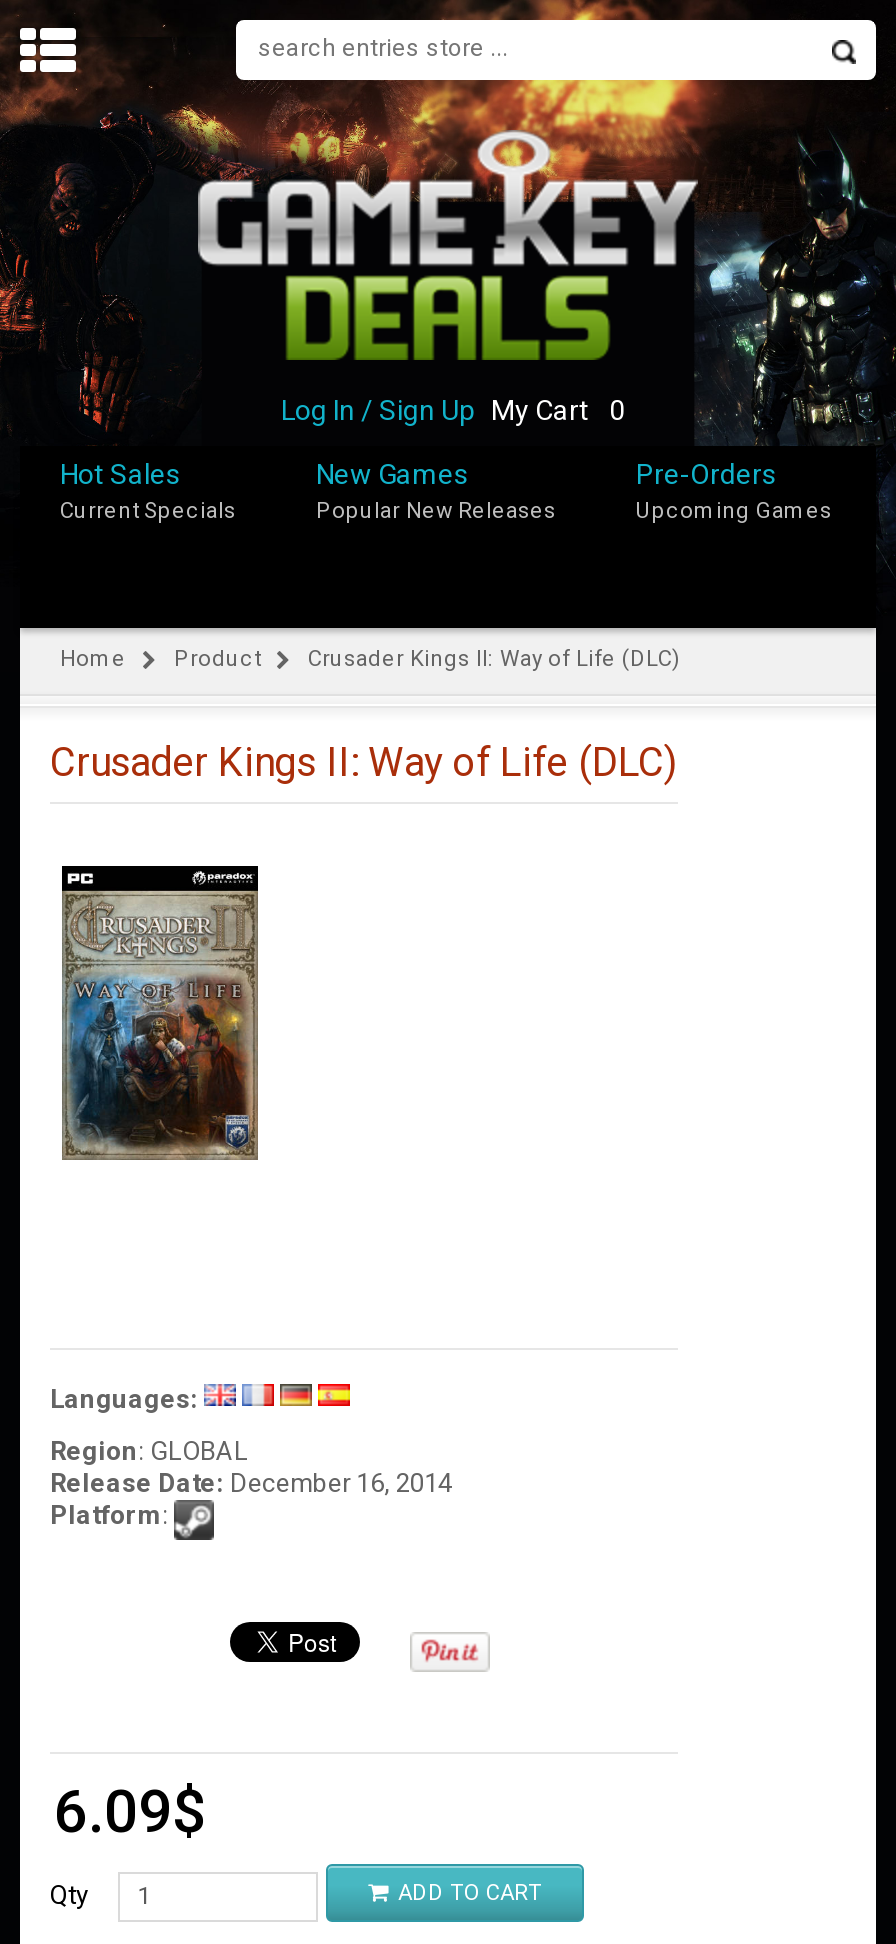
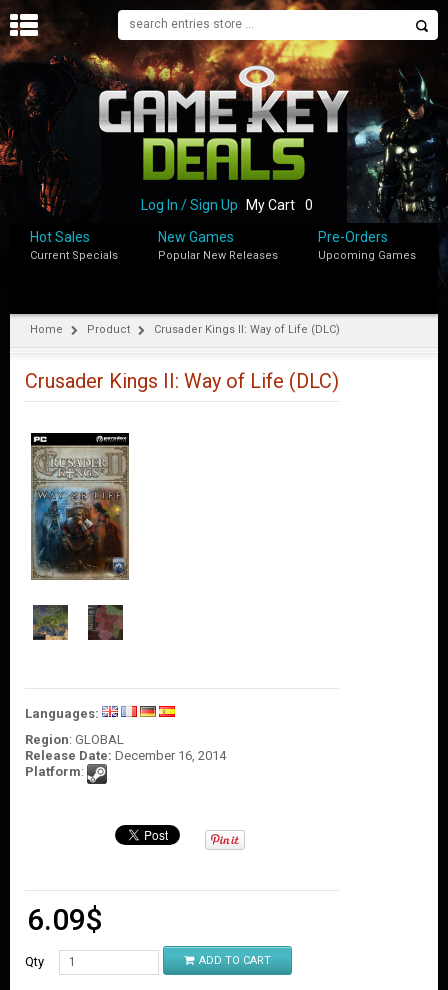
+ [image]

+ [image]
